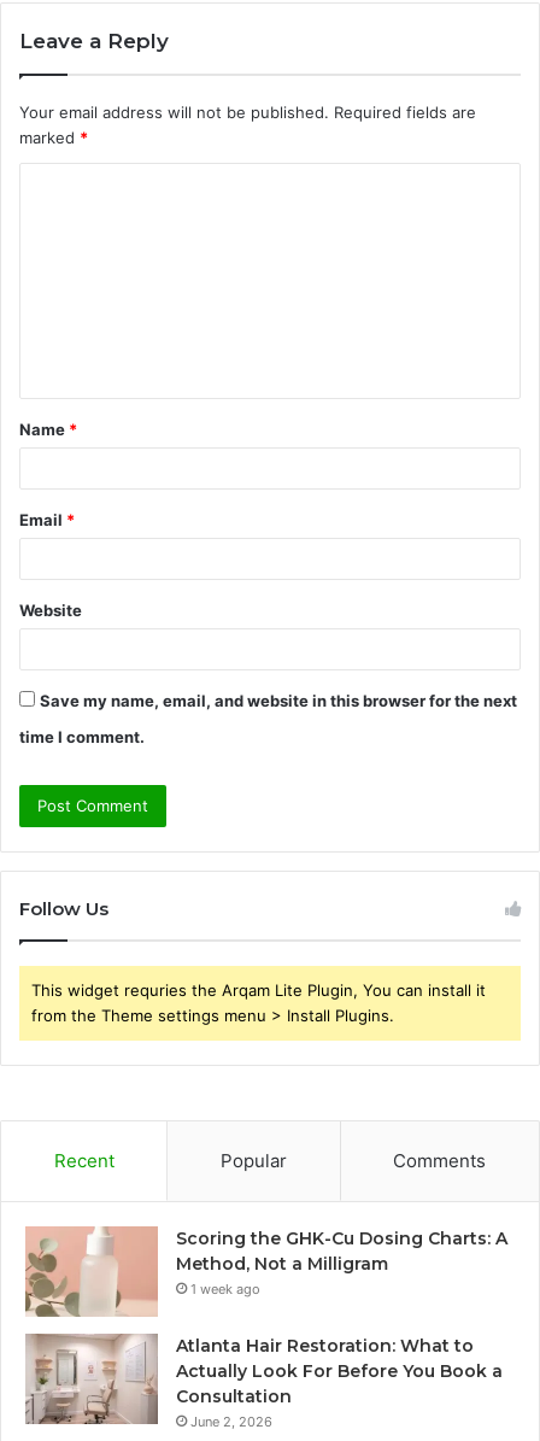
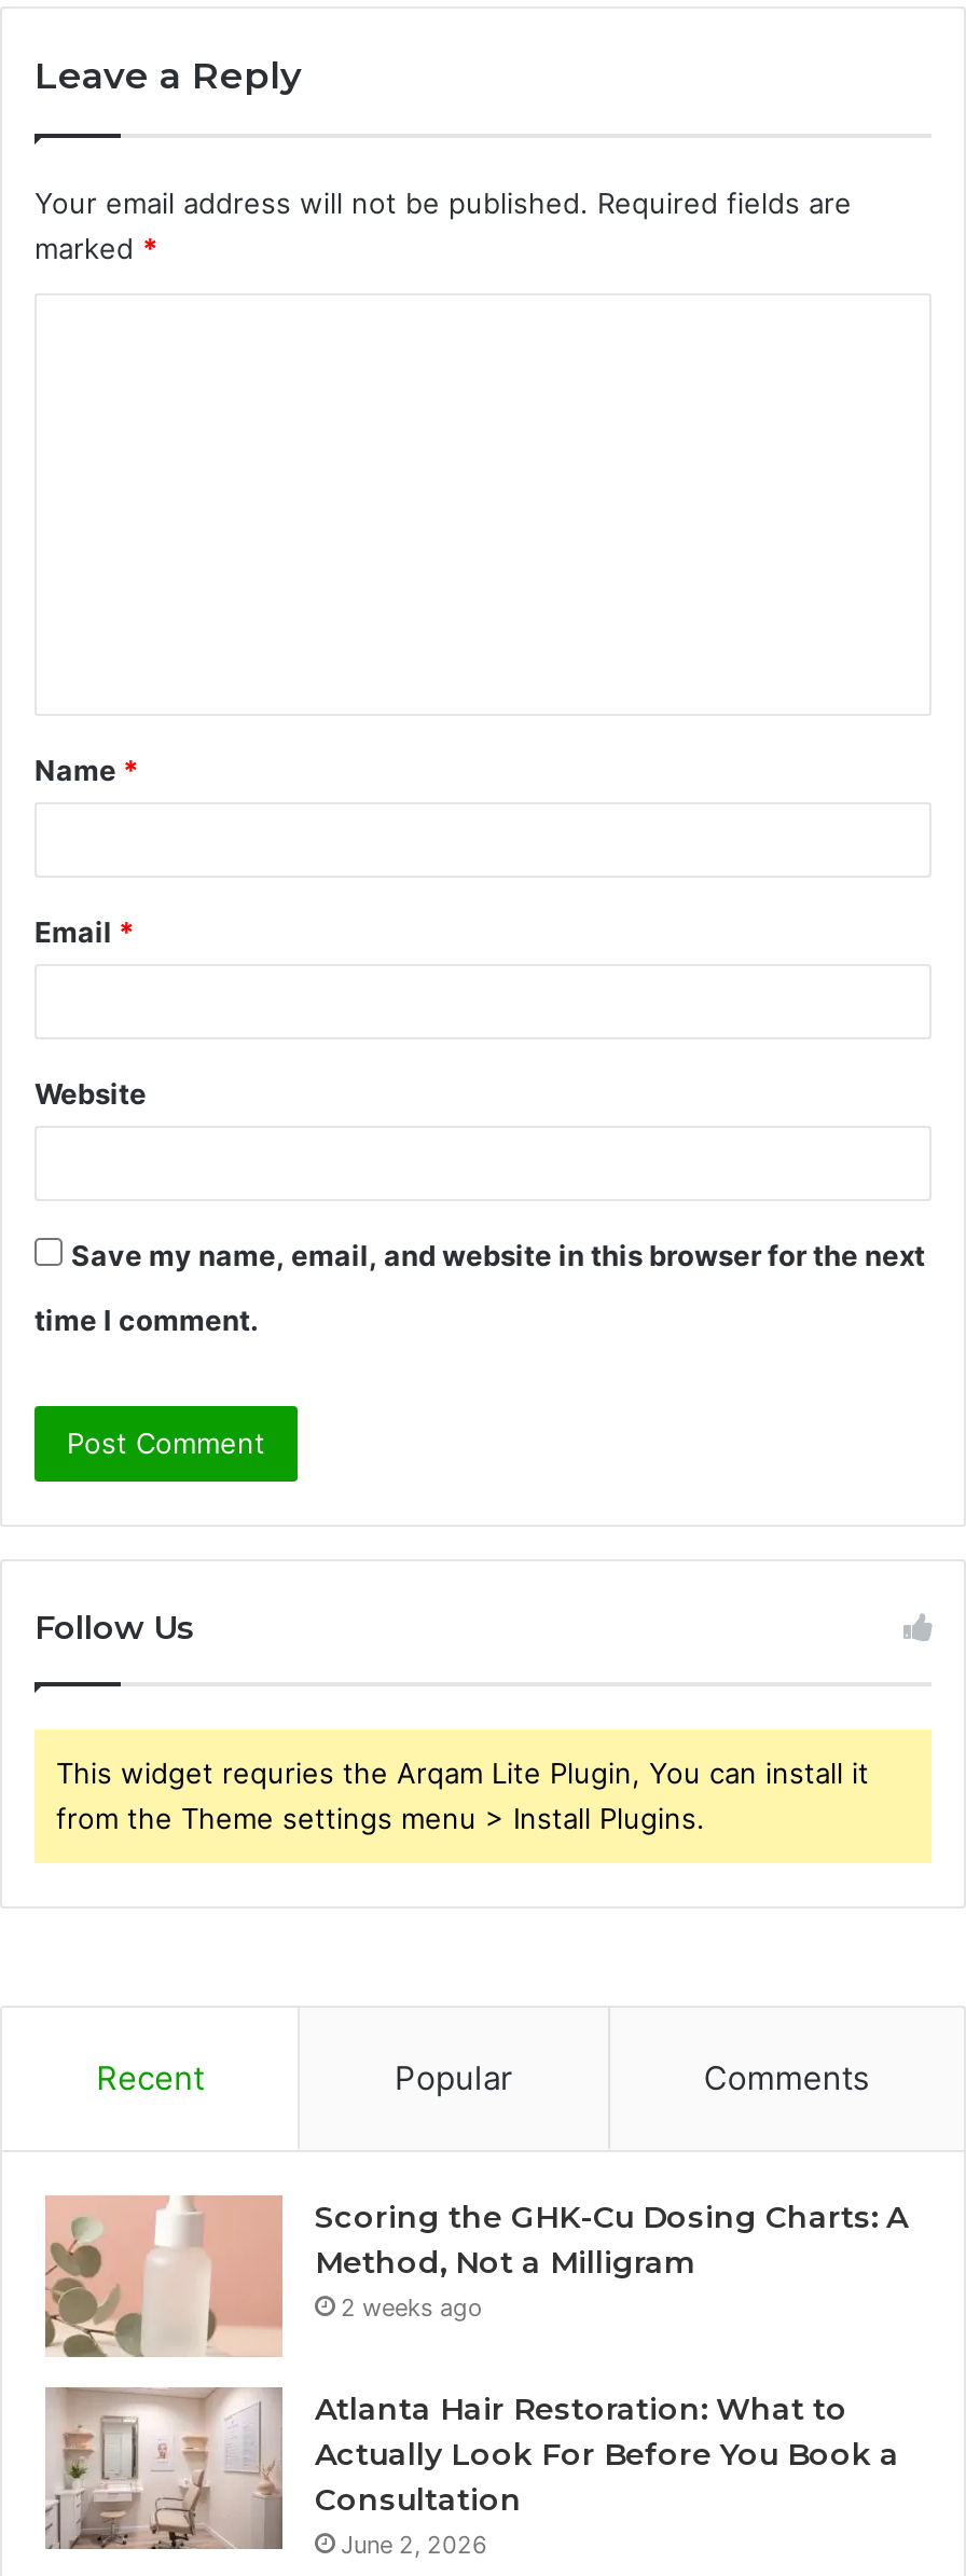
- 1 week ago
+ 2 weeks ago
